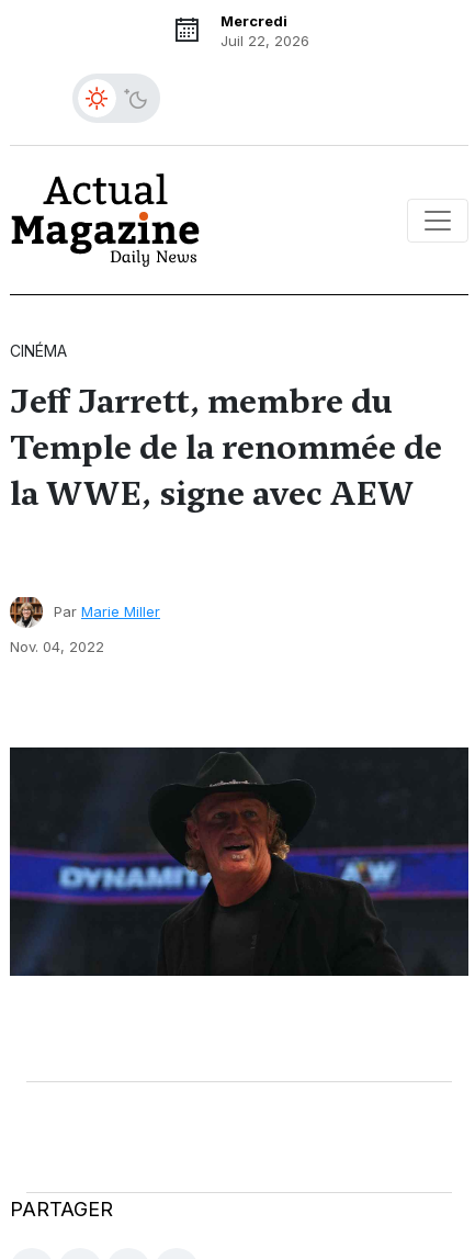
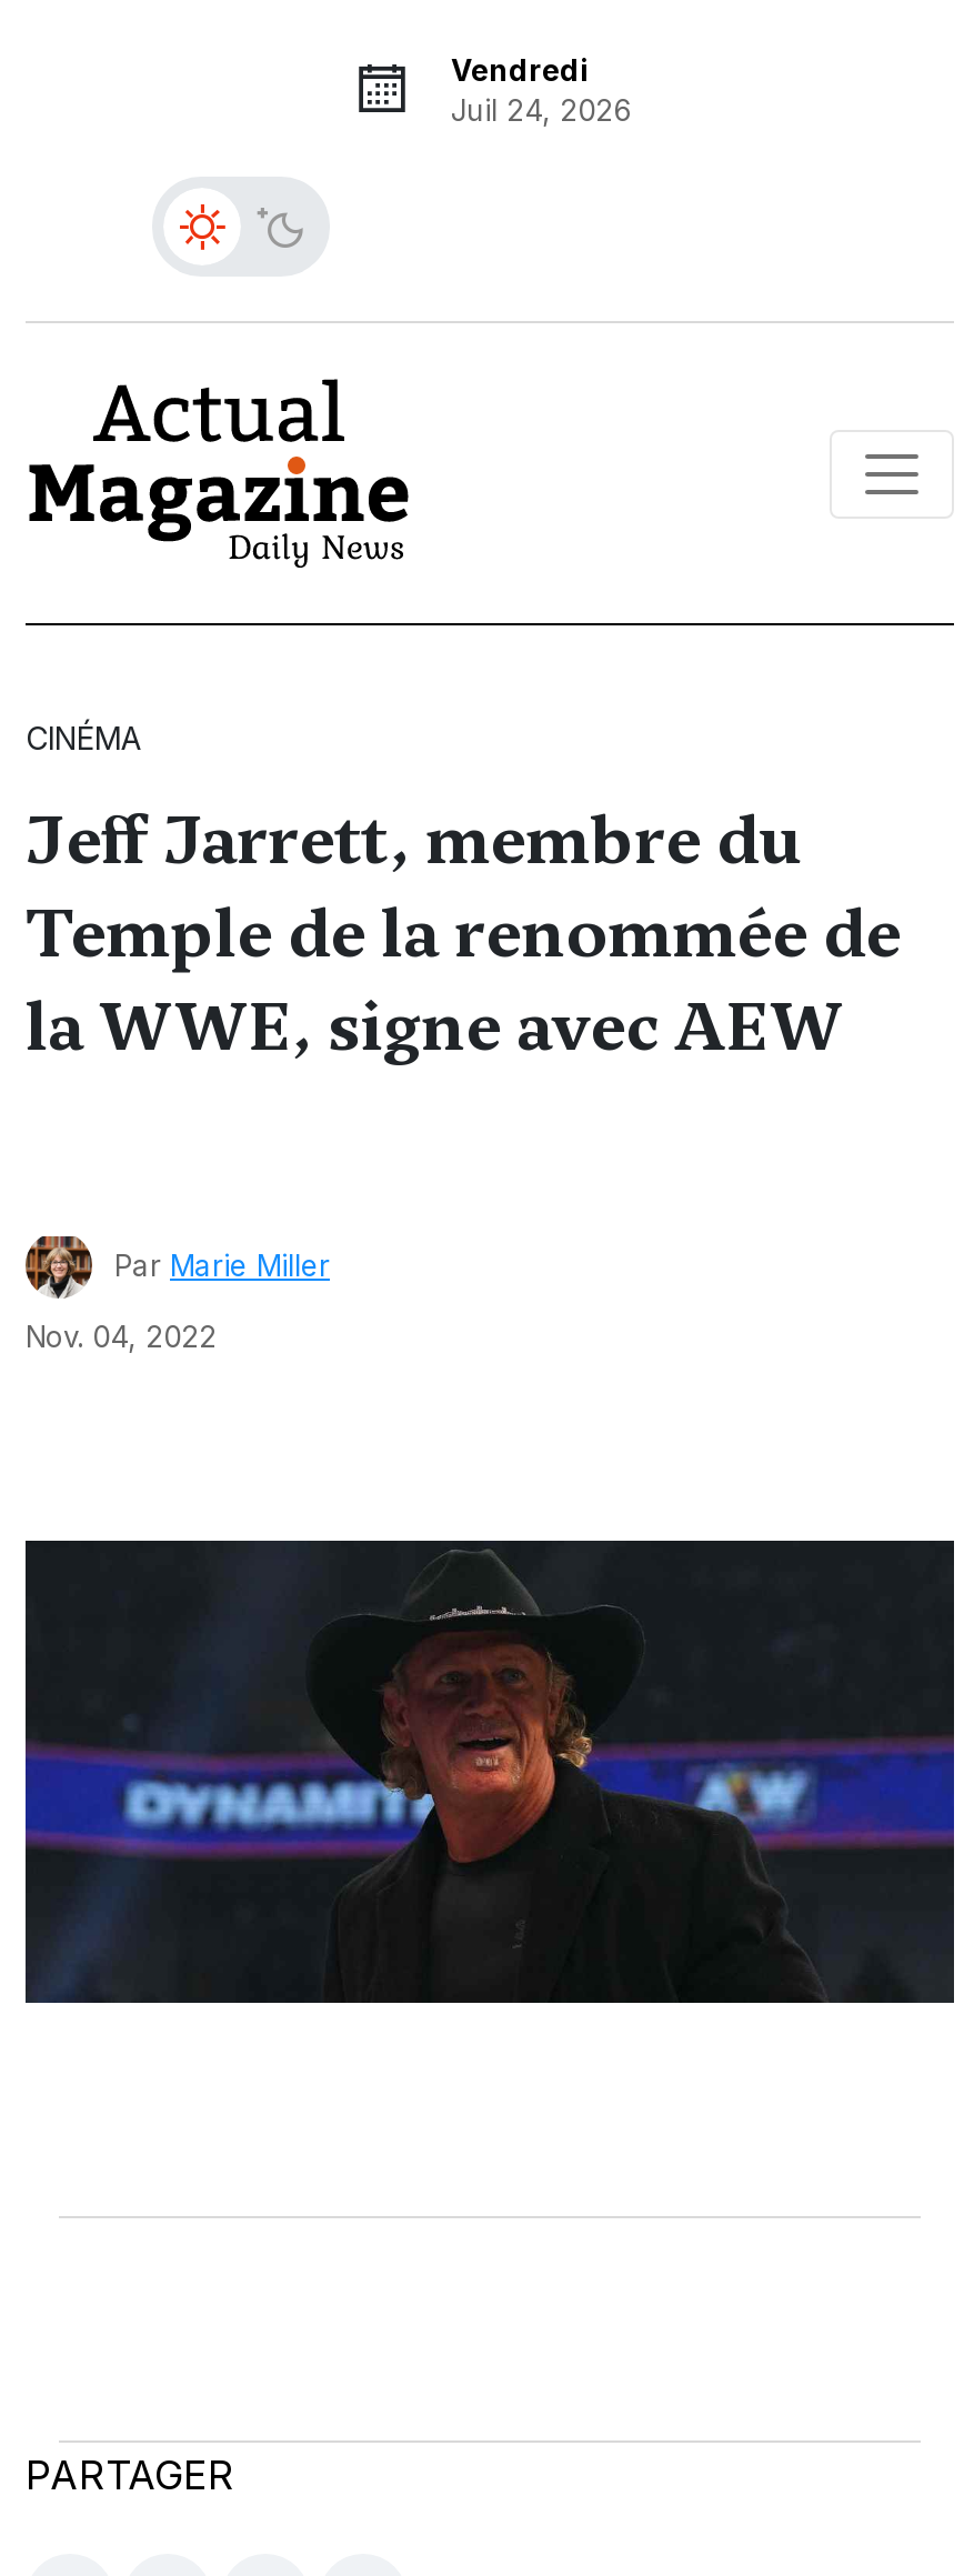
- Mercredi
- Juil 22, 2026
+ Vendredi
+ Juil 24, 2026
